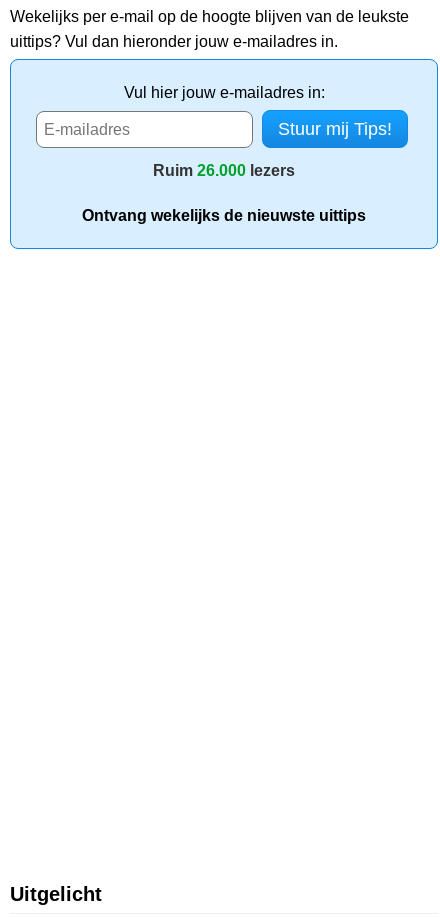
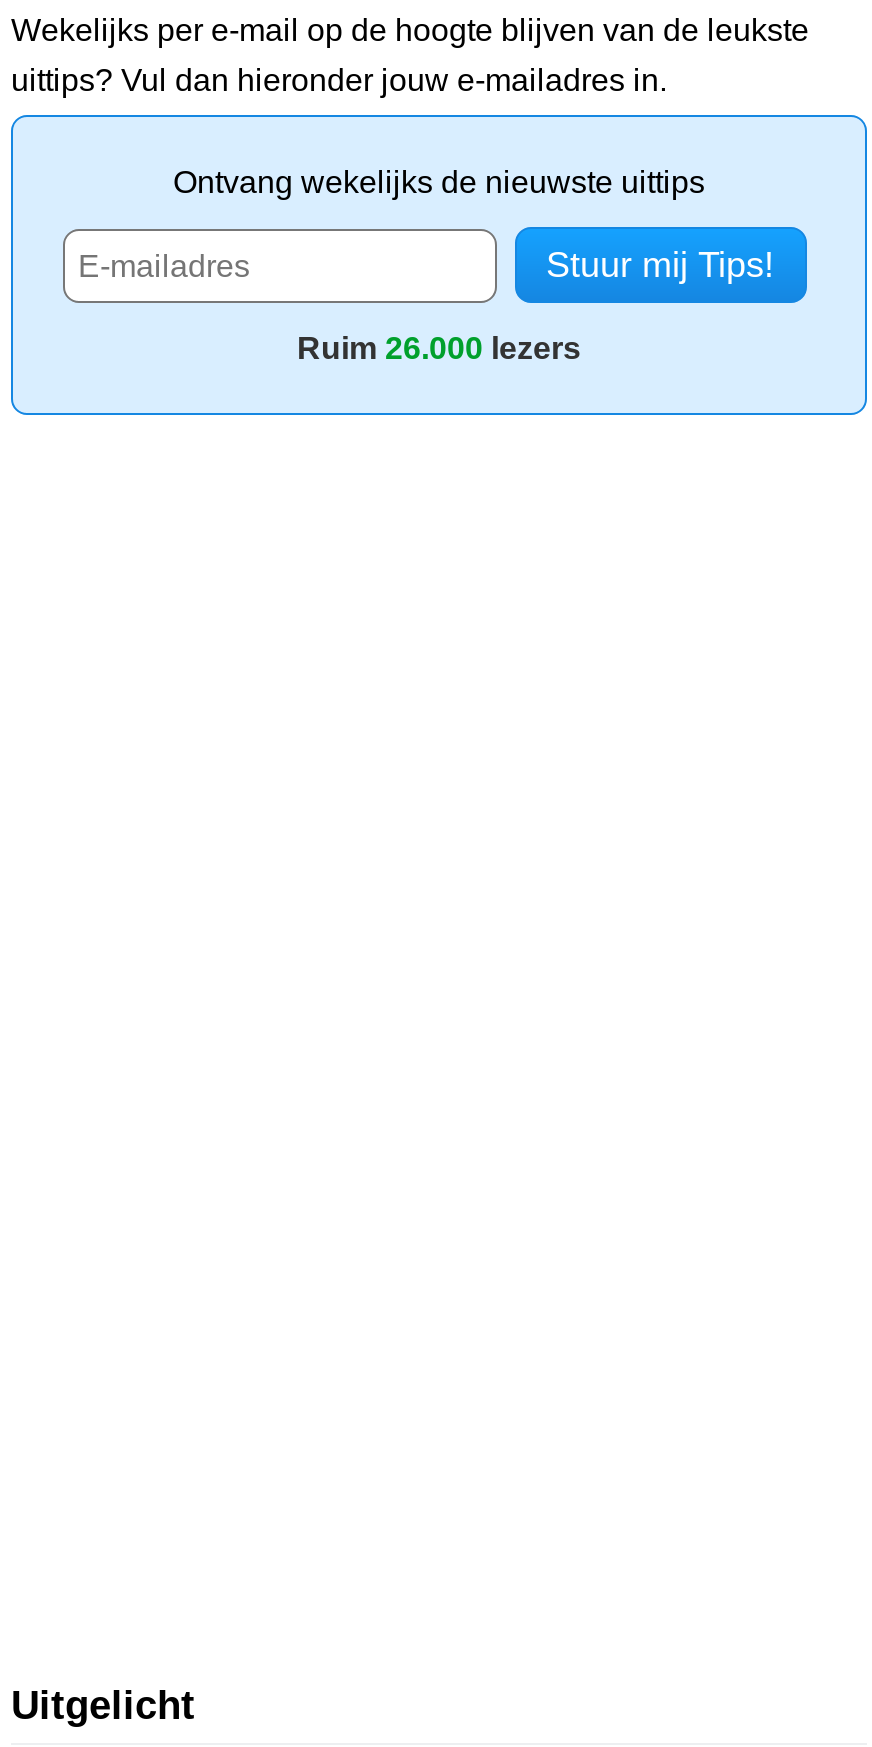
- Vul hier jouw e-mailadres in:

moved up: Ontvang wekelijks de nieuwste uittips
